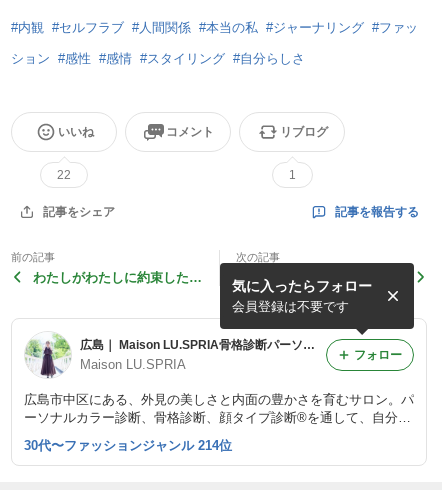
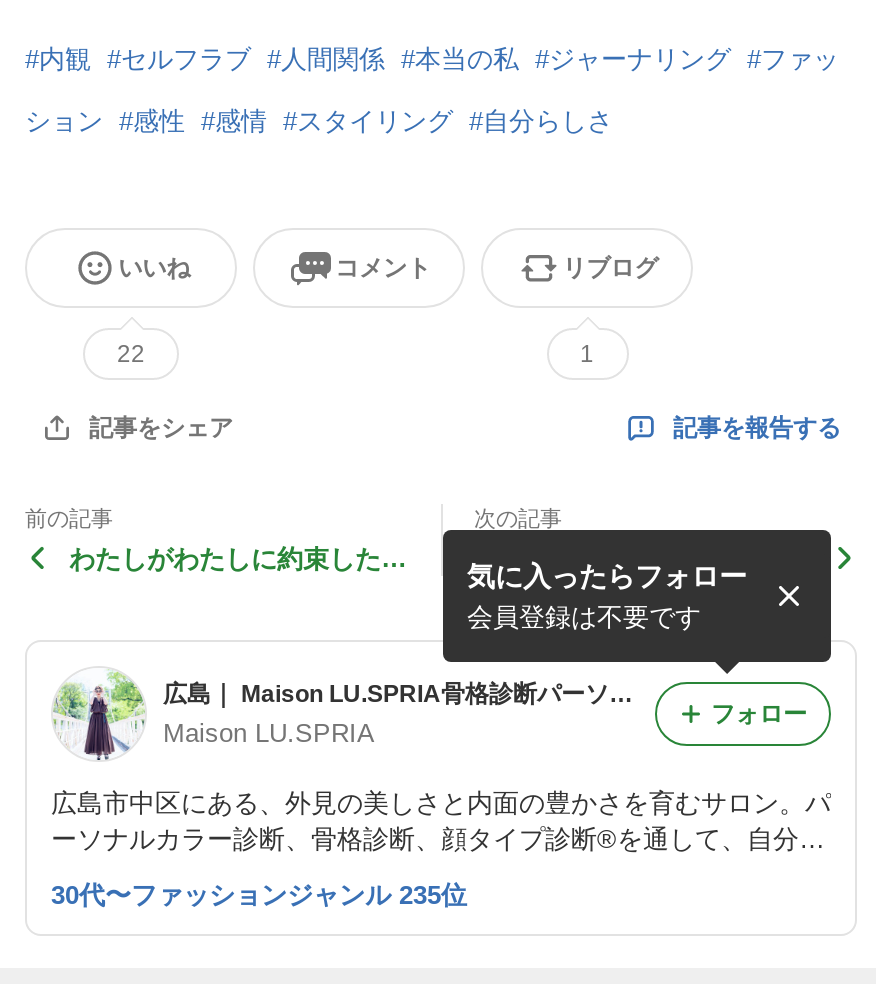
- 30代〜ファッションジャンル 214位
+ 30代〜ファッションジャンル 235位
